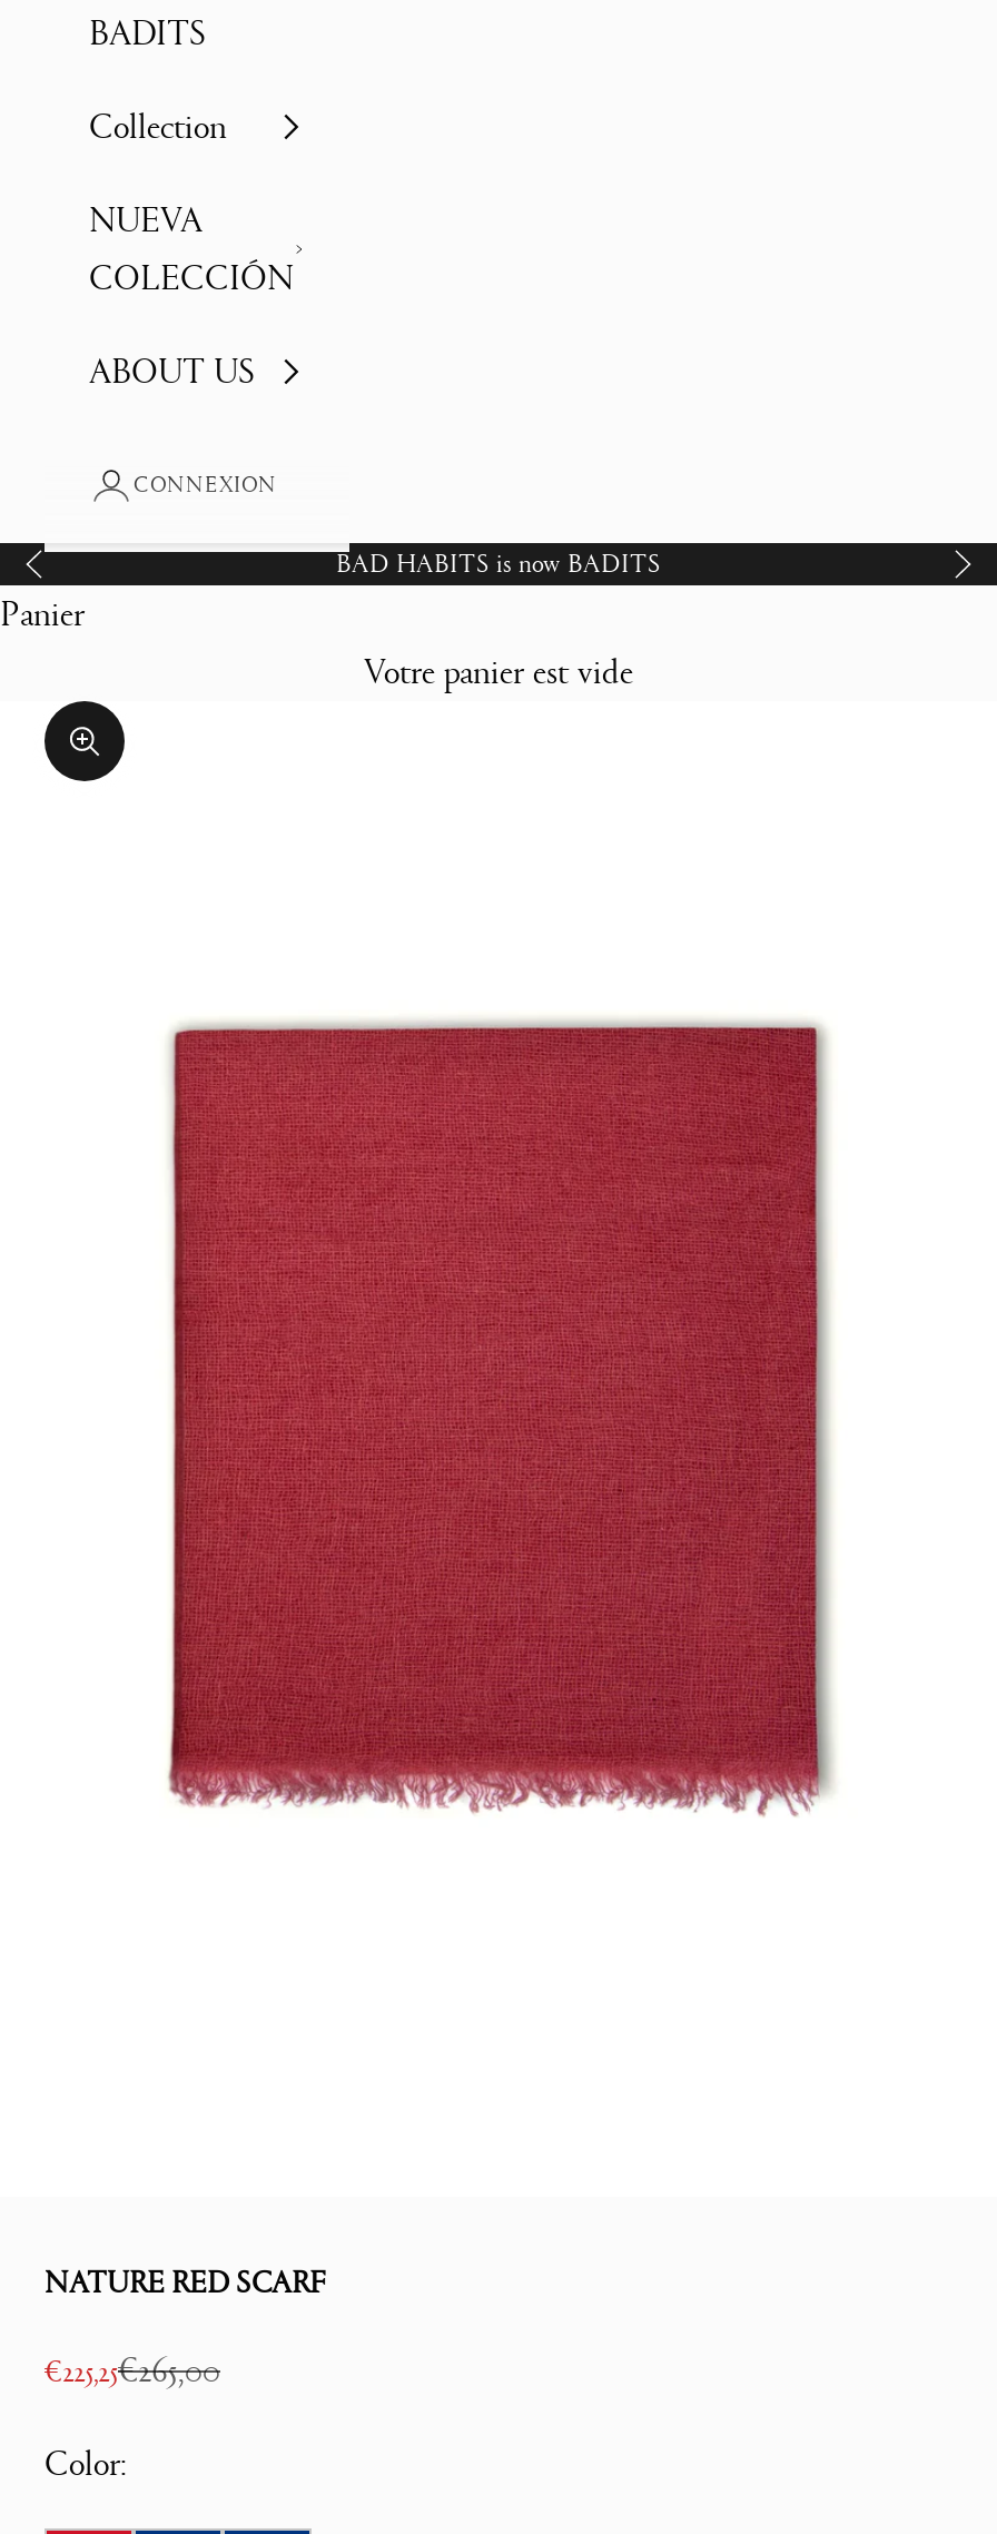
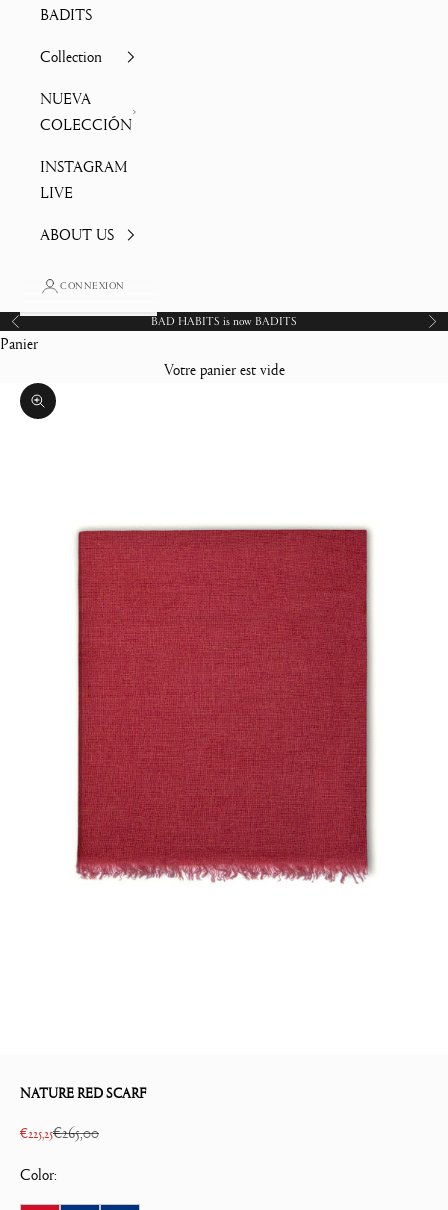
+ INSTAGRAM
+ LIVE
